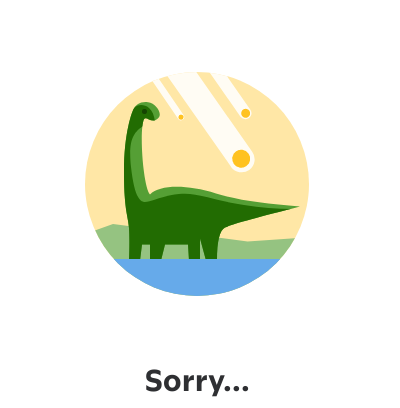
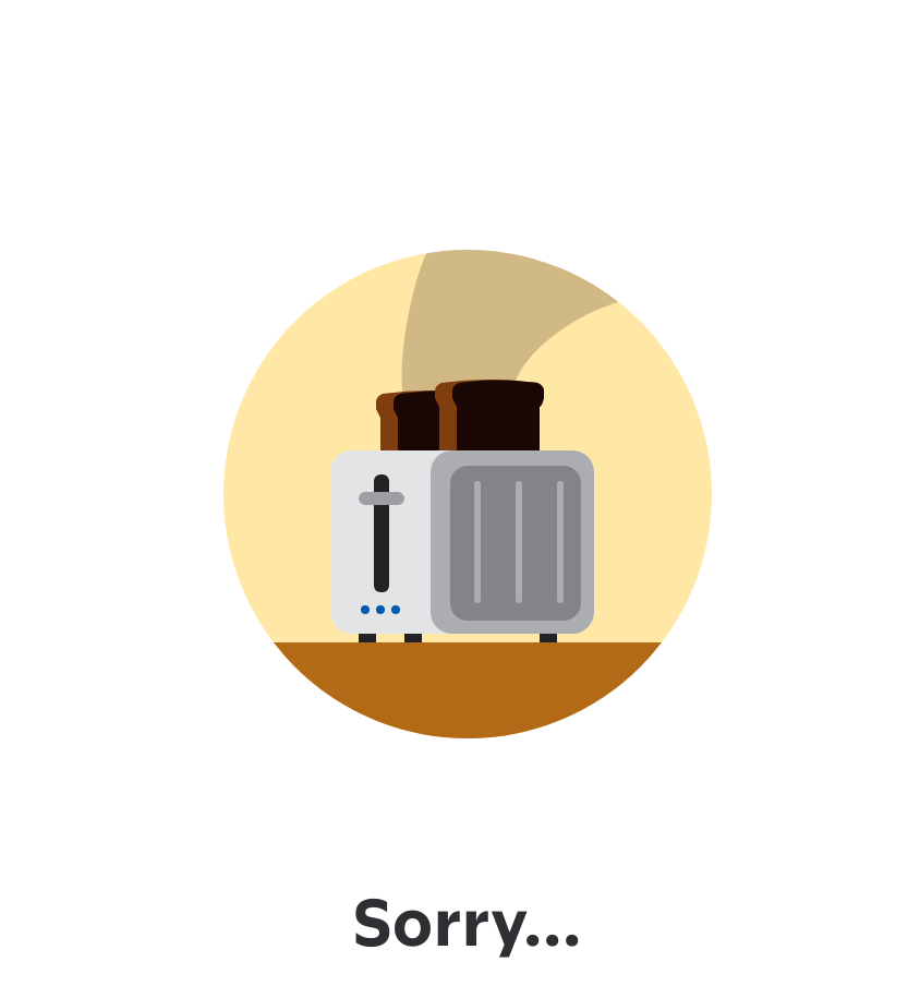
- [image]
+ [image]
